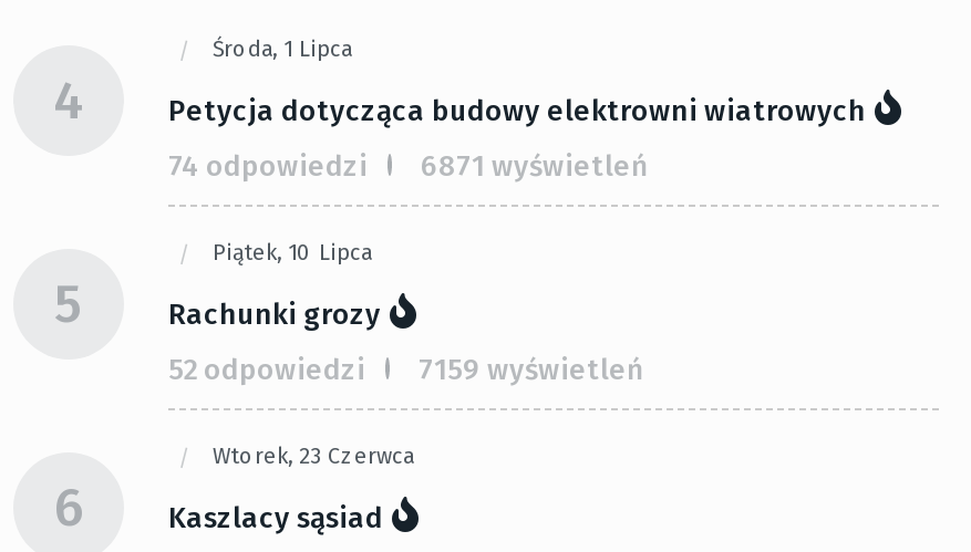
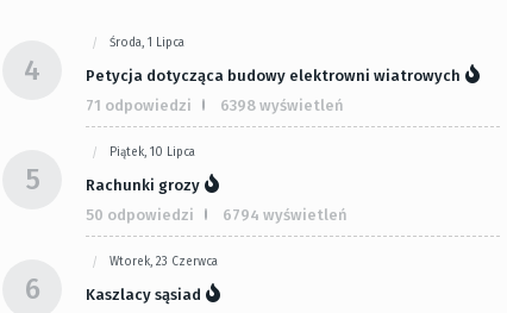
- 74 odpowiedzi
+ 71 odpowiedzi

- 6871 wyświetleń
+ 6398 wyświetleń

- 52 odpowiedzi
+ 50 odpowiedzi

- 7159 wyświetleń
+ 6794 wyświetleń
